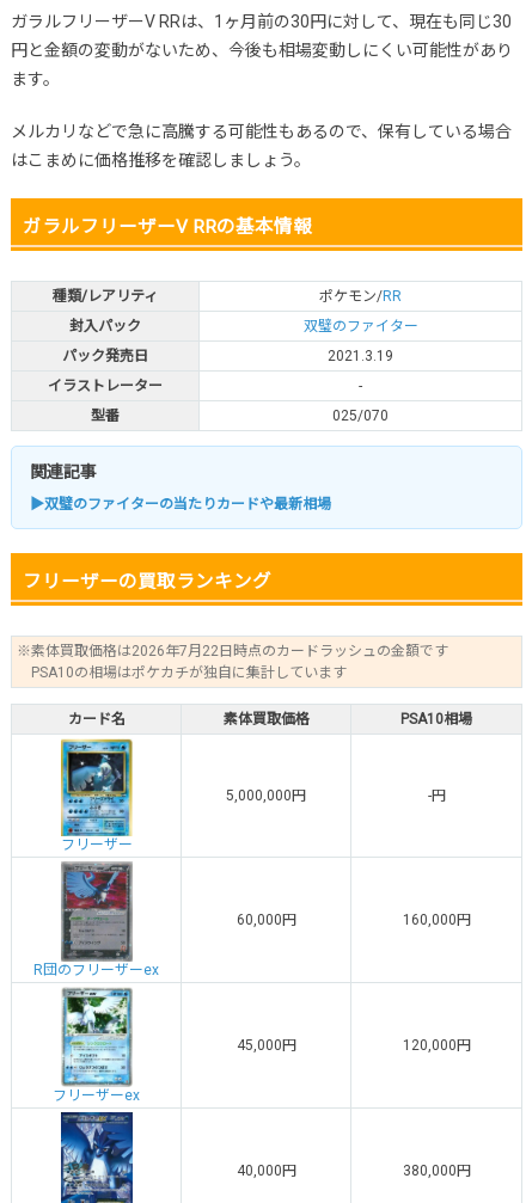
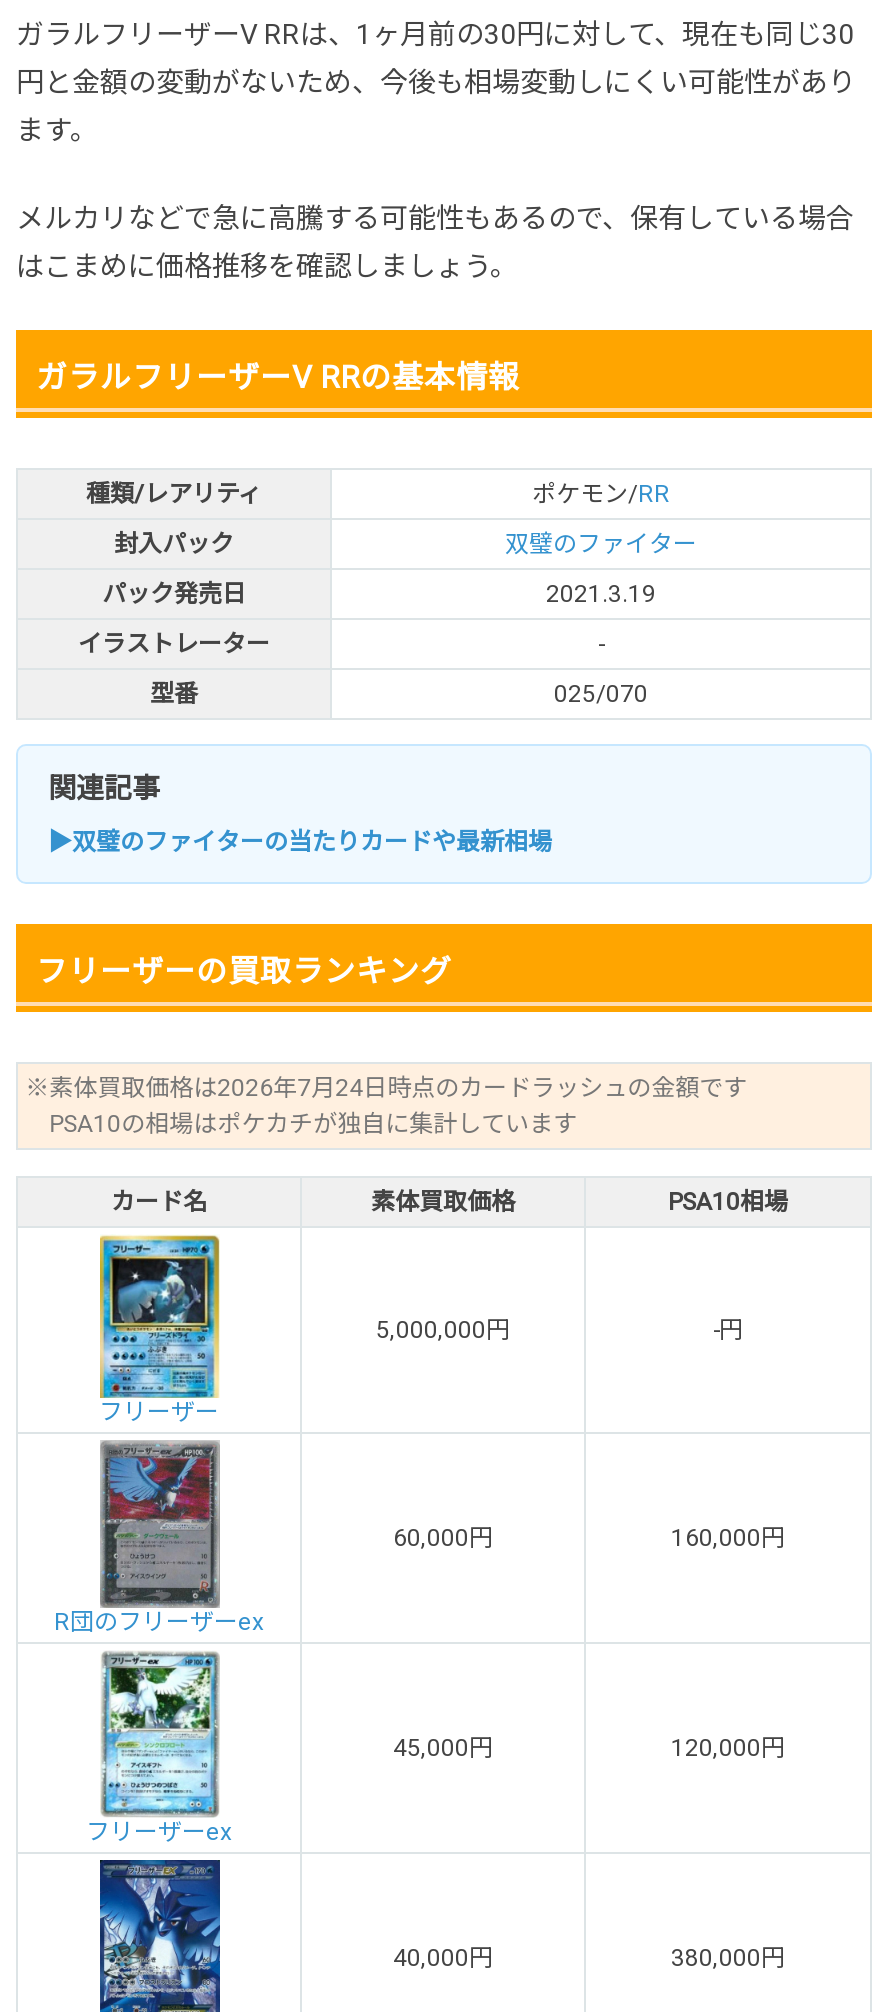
- ※素体買取価格は2026年7月22日時点のカードラッシュの金額です
+ ※素体買取価格は2026年7月24日時点のカードラッシュの金額です
